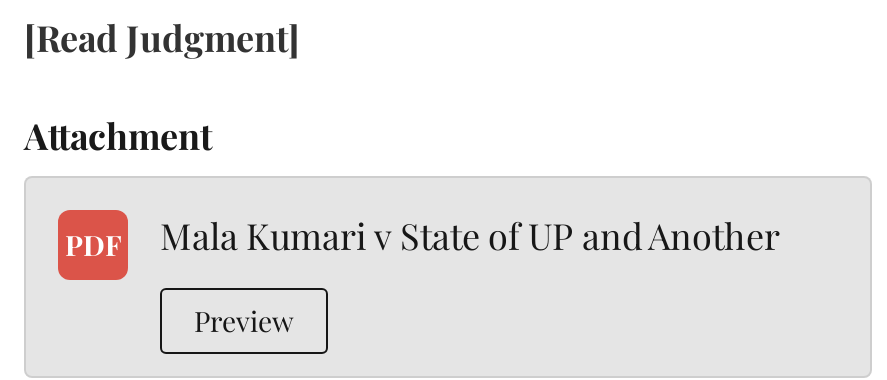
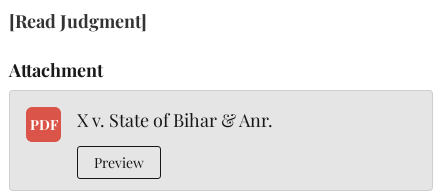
- Mala Kumari v State of UP and Another
+ X v. State of Bihar & Anr.
